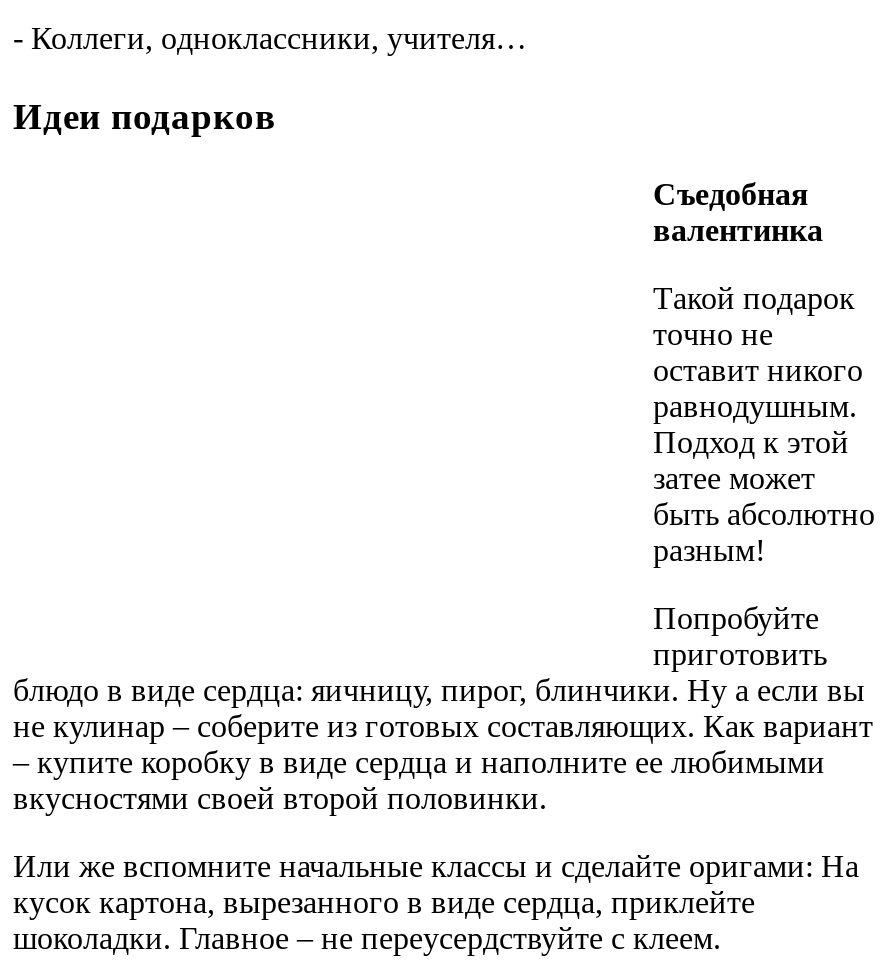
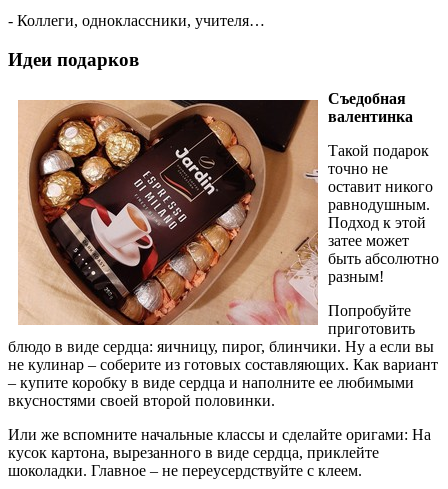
+ [image]
